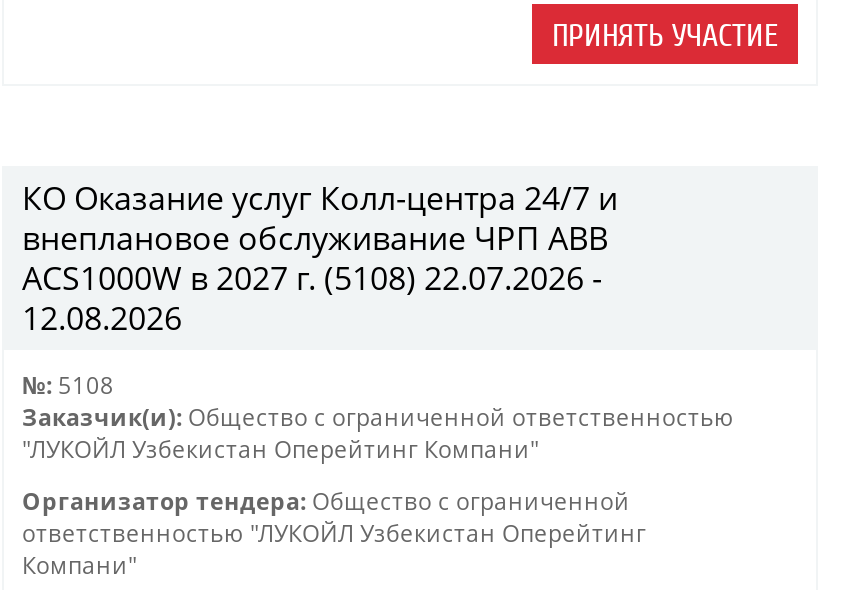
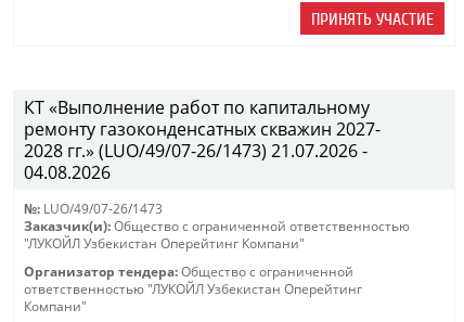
- КО Оказание услуг Колл-центра 24/7 и
- внеплановое обслуживание ЧРП АВВ
- ACS1000W в 2027 г. (5108) 22.07.2026 -
- 12.08.2026
+ КТ «Выполнение работ по капитальному
+ ремонту газоконденсатных скважин 2027-
+ 2028 гг.» (LUO/49/07-26/1473) 21.07.2026 -
+ 04.08.2026

- №: 5108
+ №: LUO/49/07-26/1473
